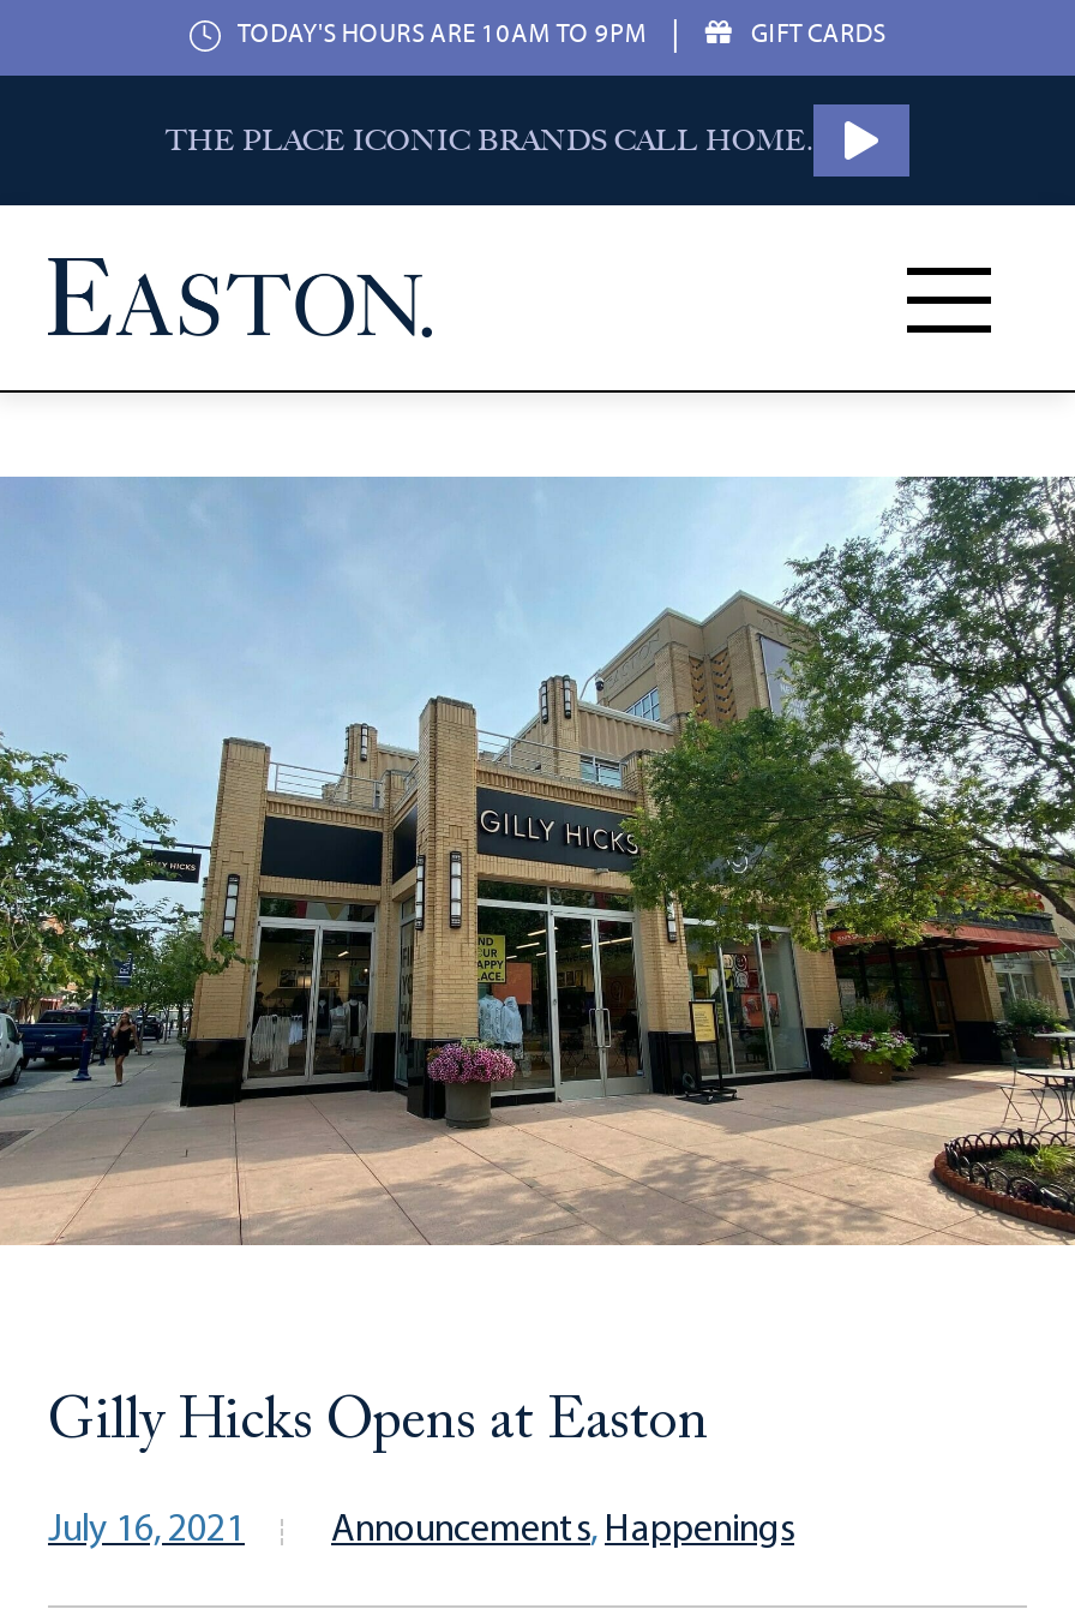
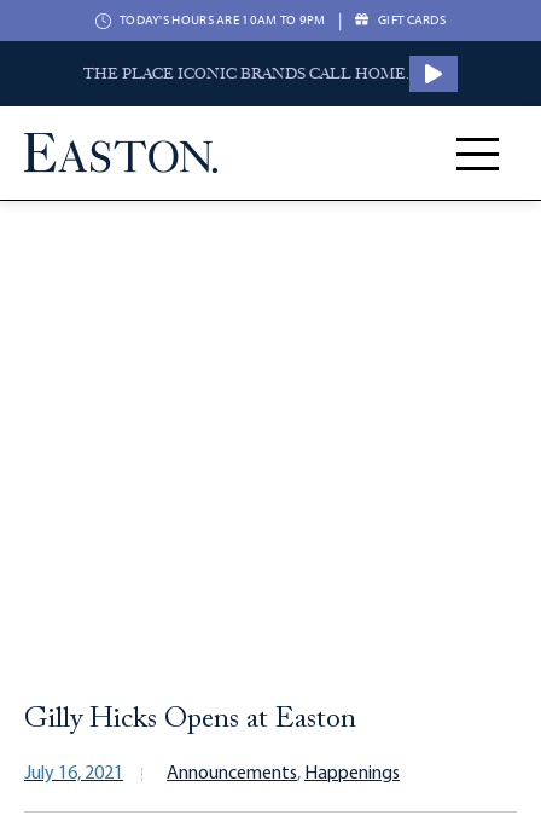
- [image]
